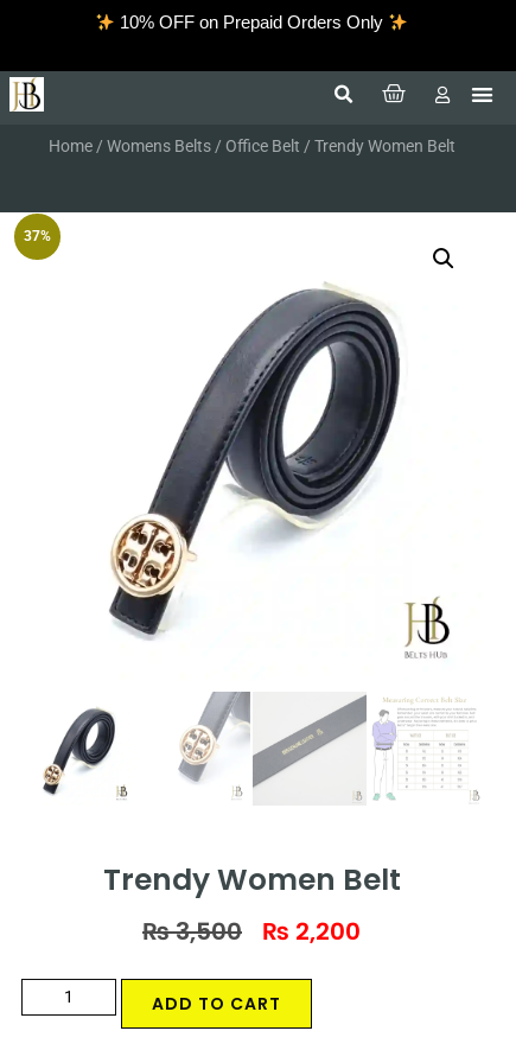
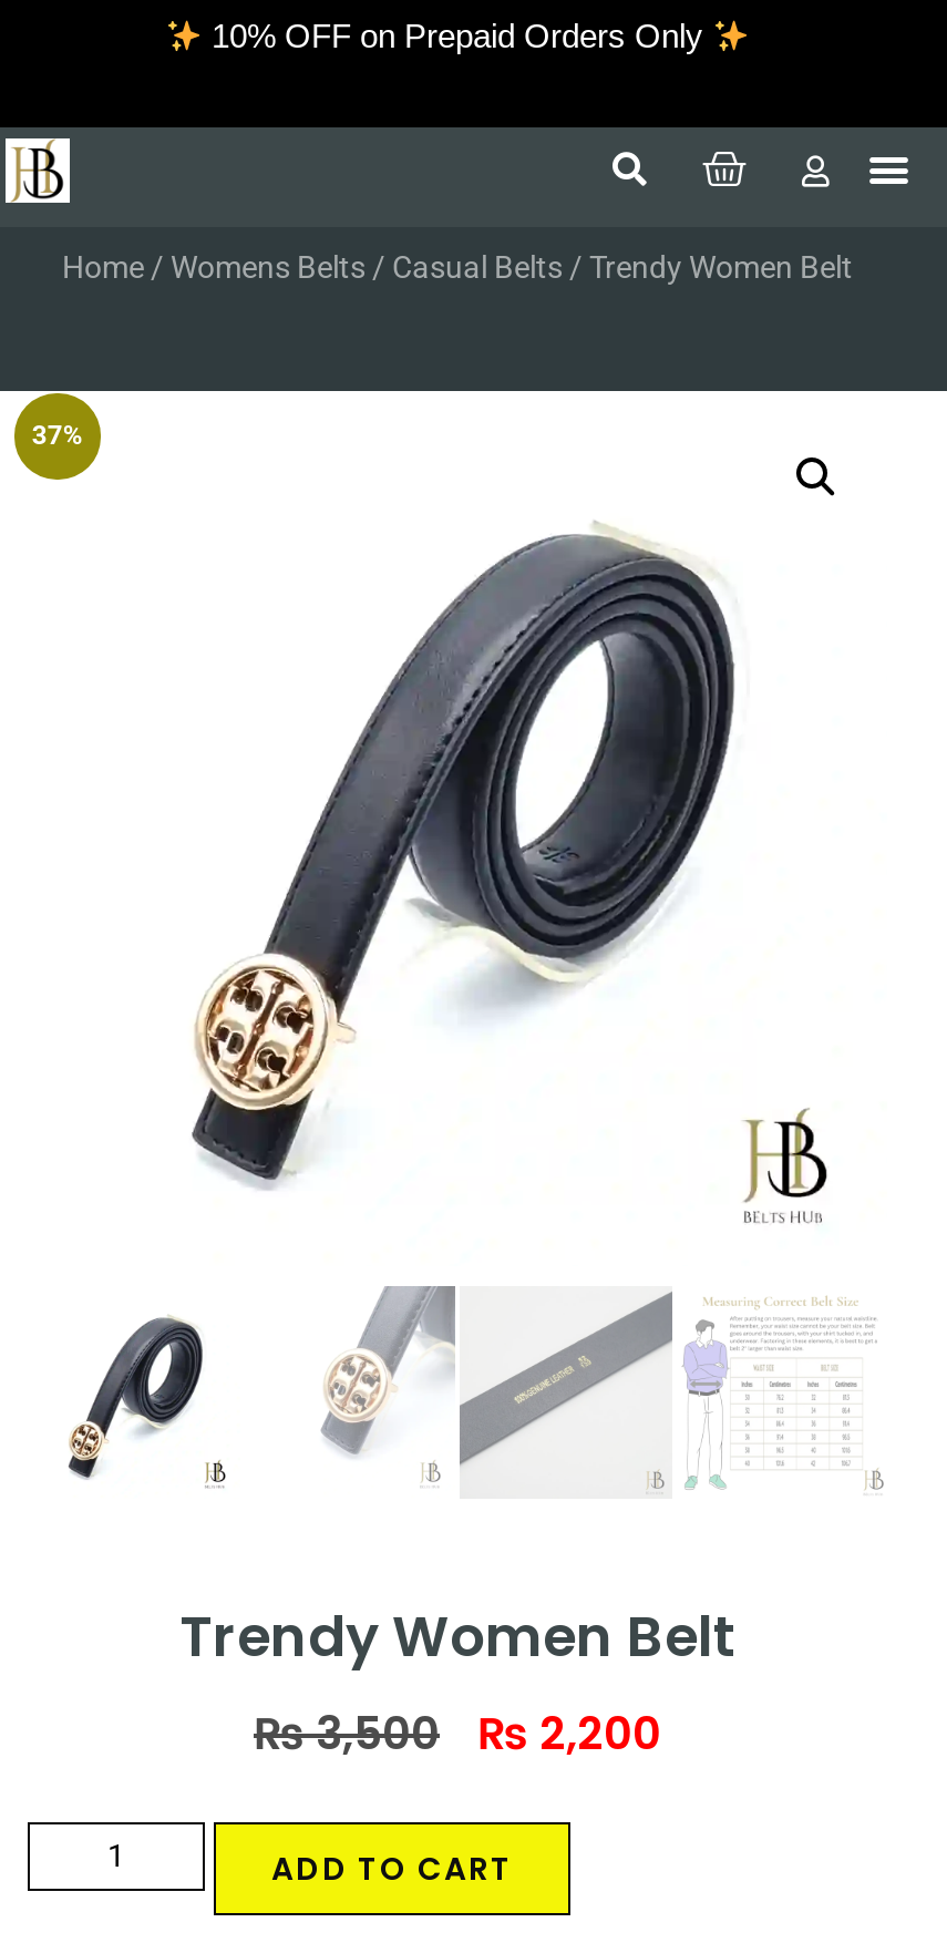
- Home / Womens Belts / Office Belt / Trendy Women Belt
+ Home / Womens Belts / Casual Belts / Trendy Women Belt
